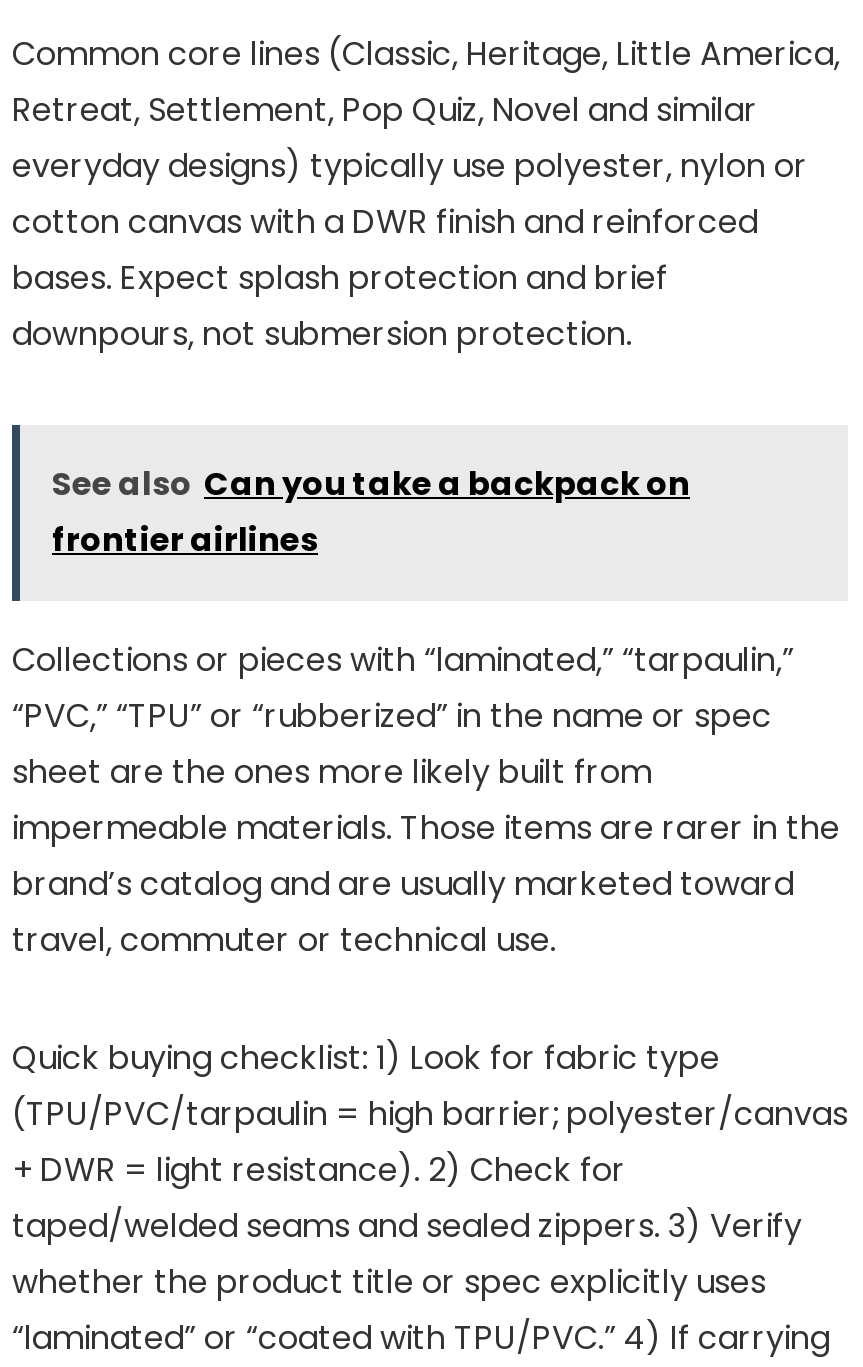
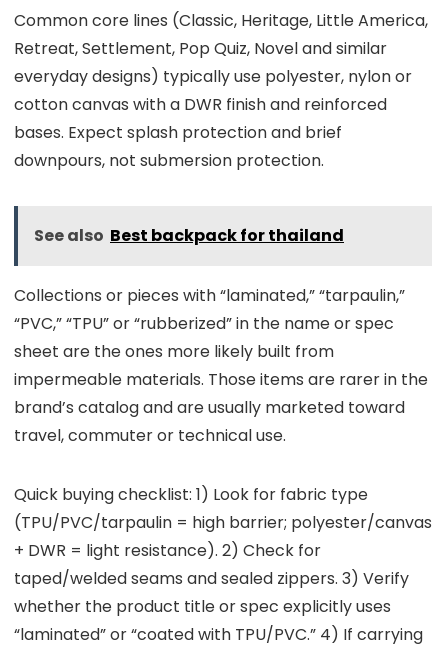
- See also Can you take a backpack on
- frontier airlines
+ See also Best backpack for thailand
